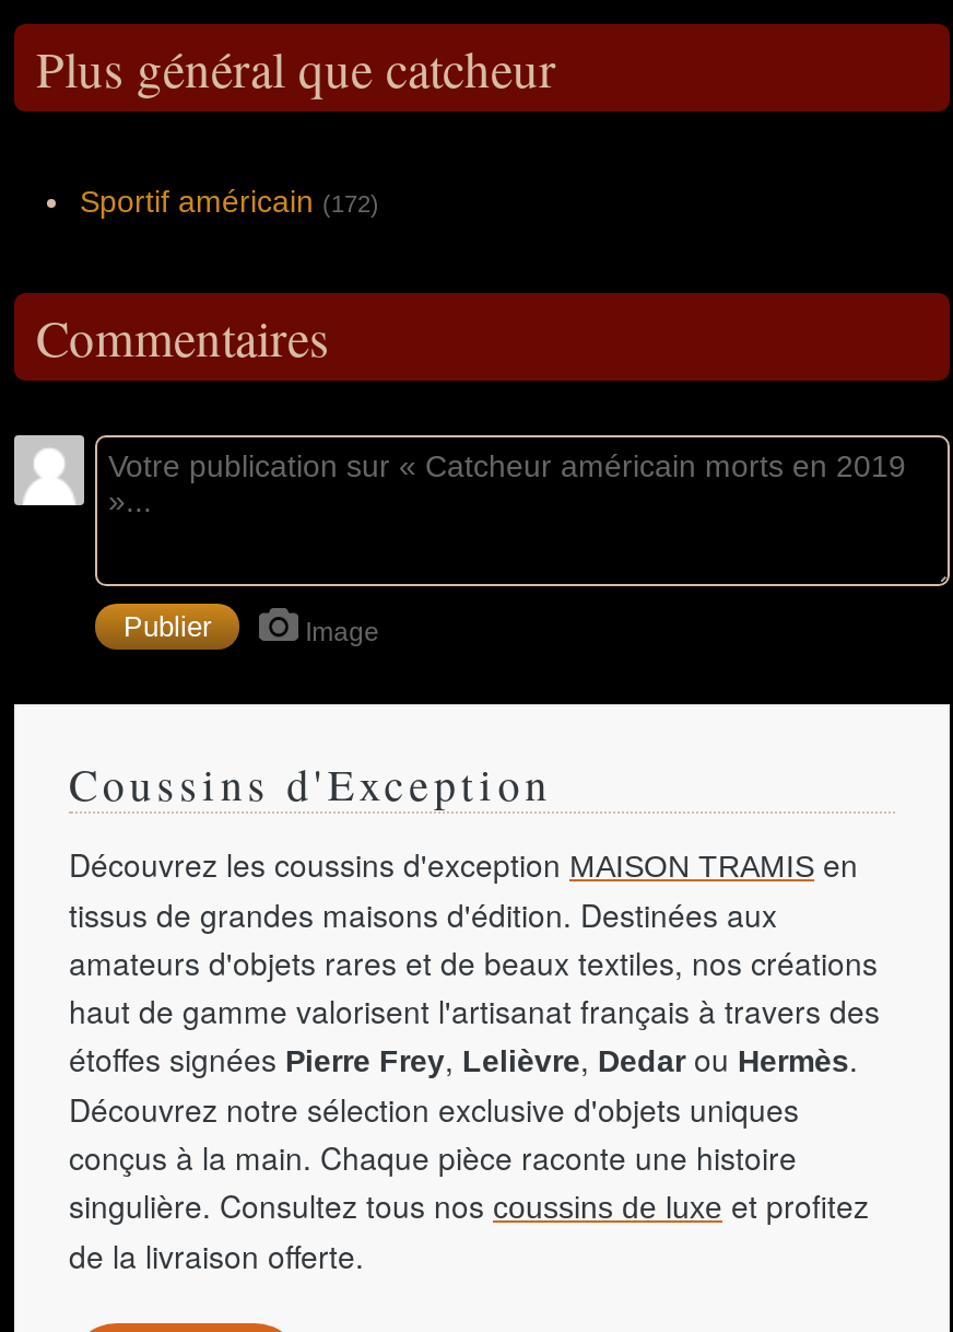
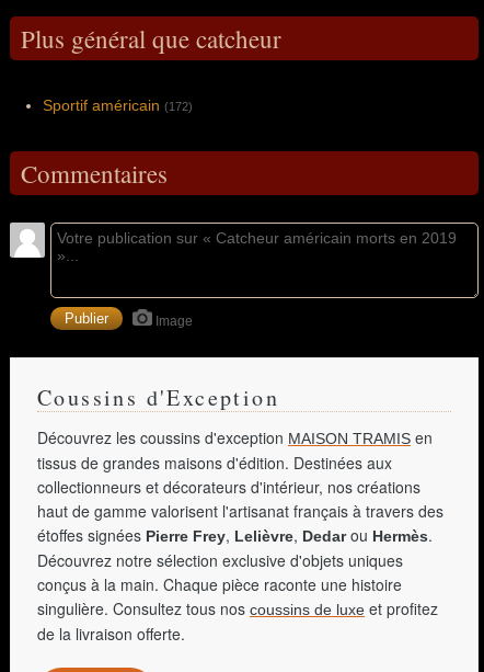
- amateurs d'objets rares et de beaux textiles, nos créations
+ collectionneurs et décorateurs d'intérieur, nos créations
